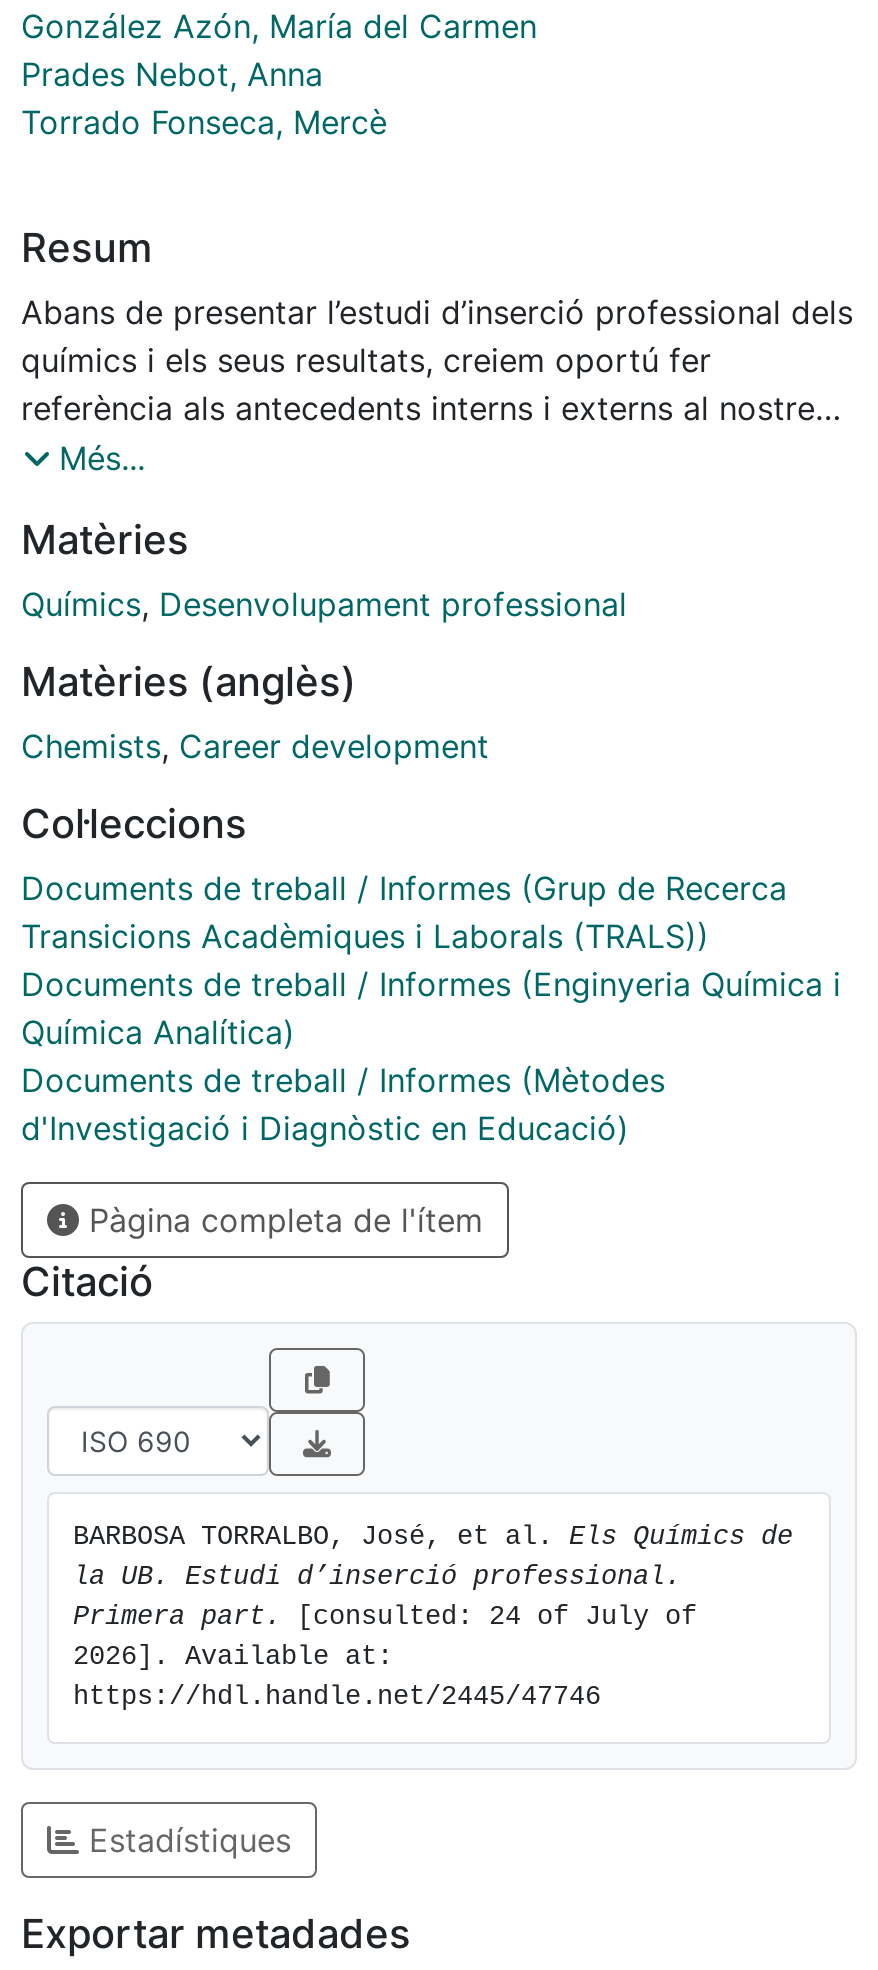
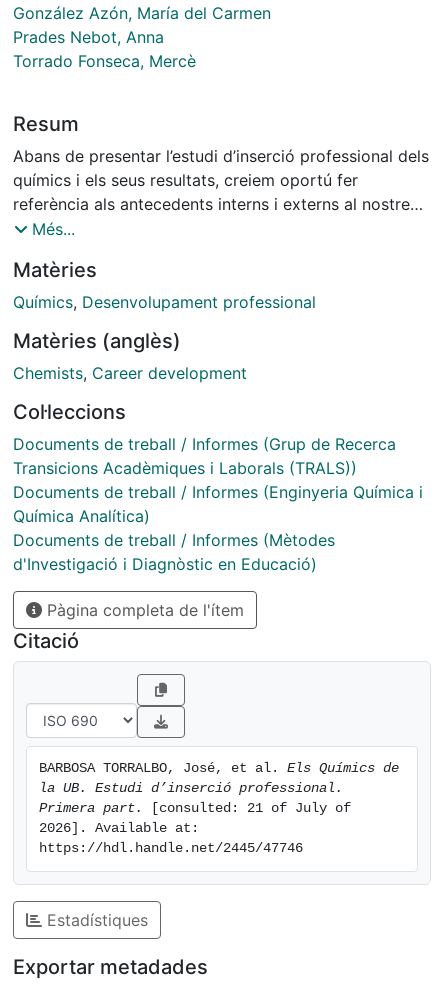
- Primera part. [consulted: 24 of July of
+ Primera part. [consulted: 21 of July of
